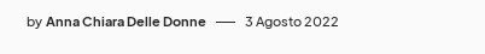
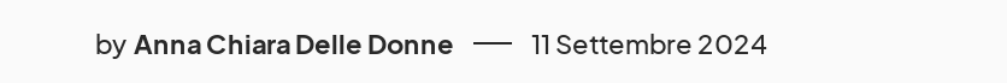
- 3 Agosto 2022
+ 11 Settembre 2024
